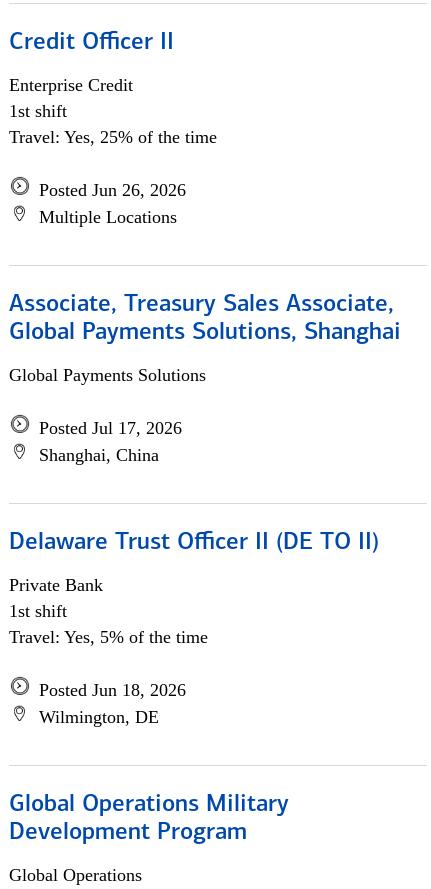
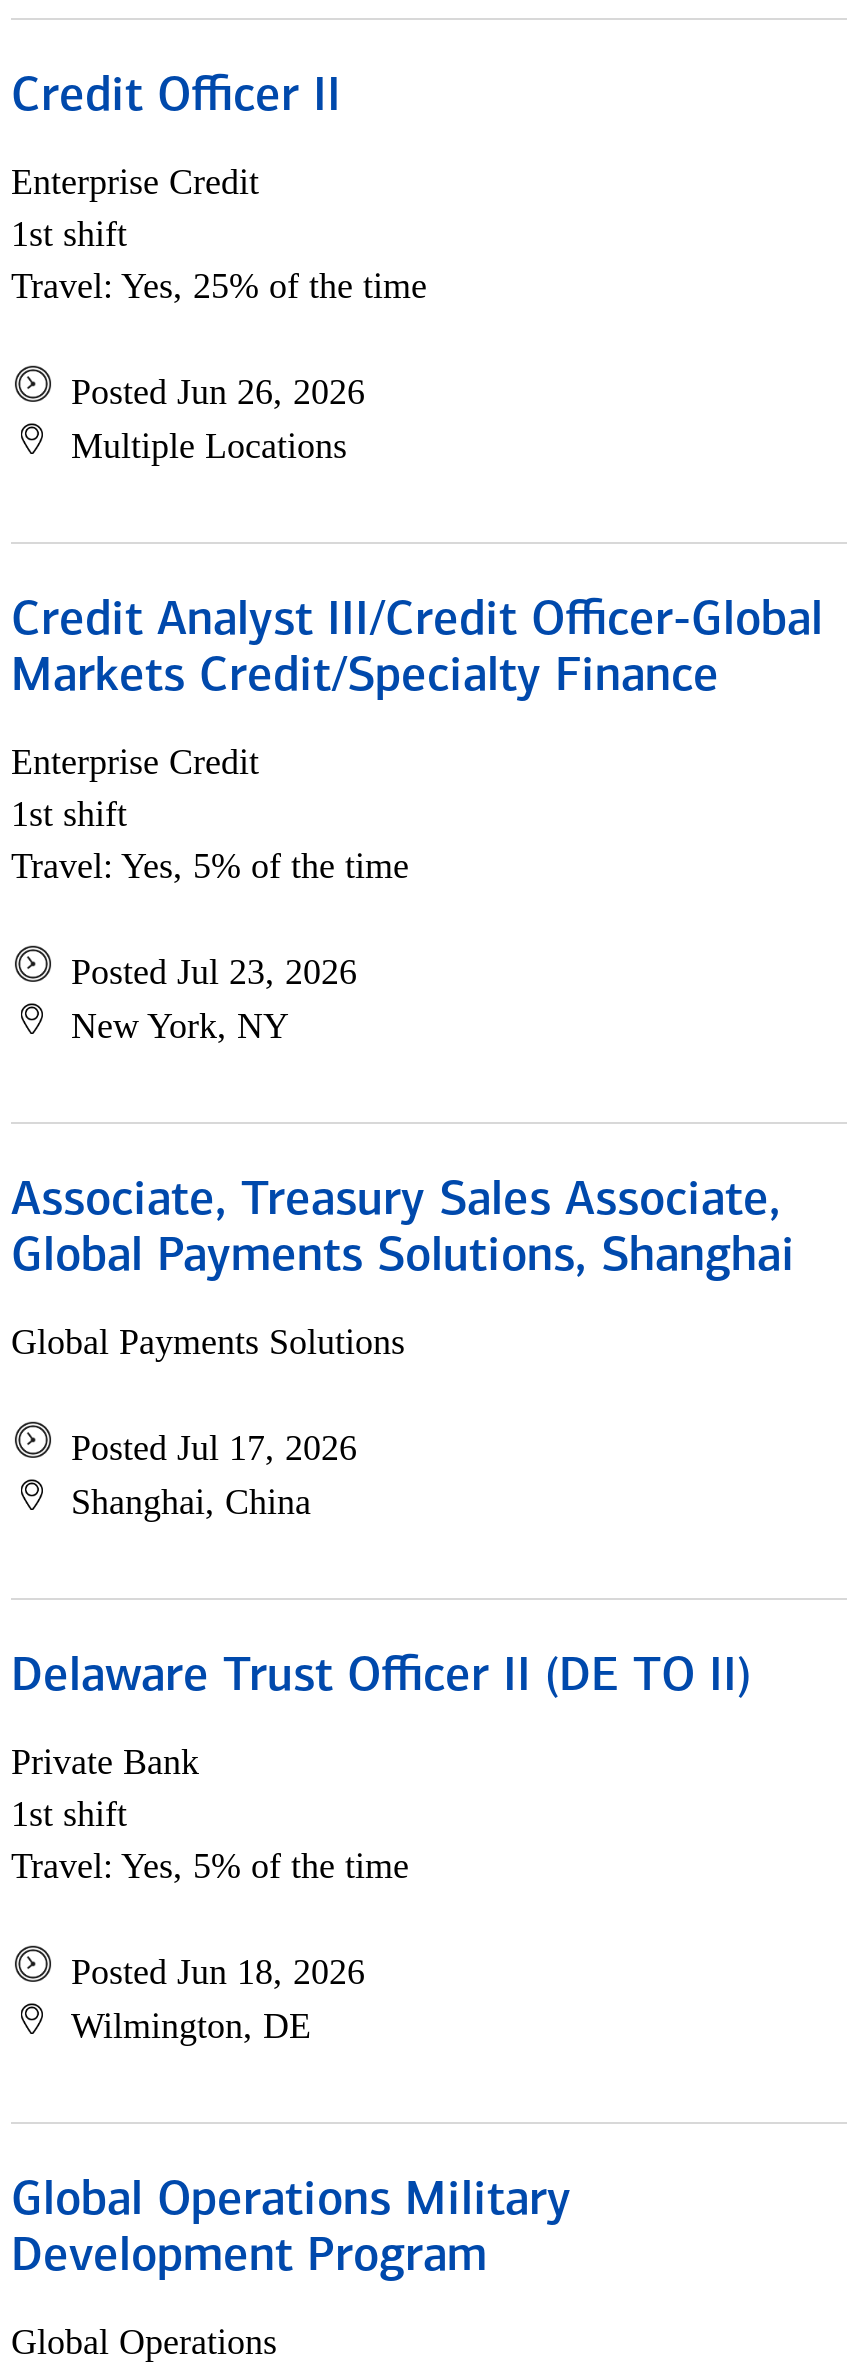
+ Credit Analyst III/Credit Officer-Global
+ Markets Credit/Specialty Finance
+ Enterprise Credit
+ 1st shift
+ Travel: Yes, 5% of the time
+ Posted Jul 23, 2026
+ New York, NY
